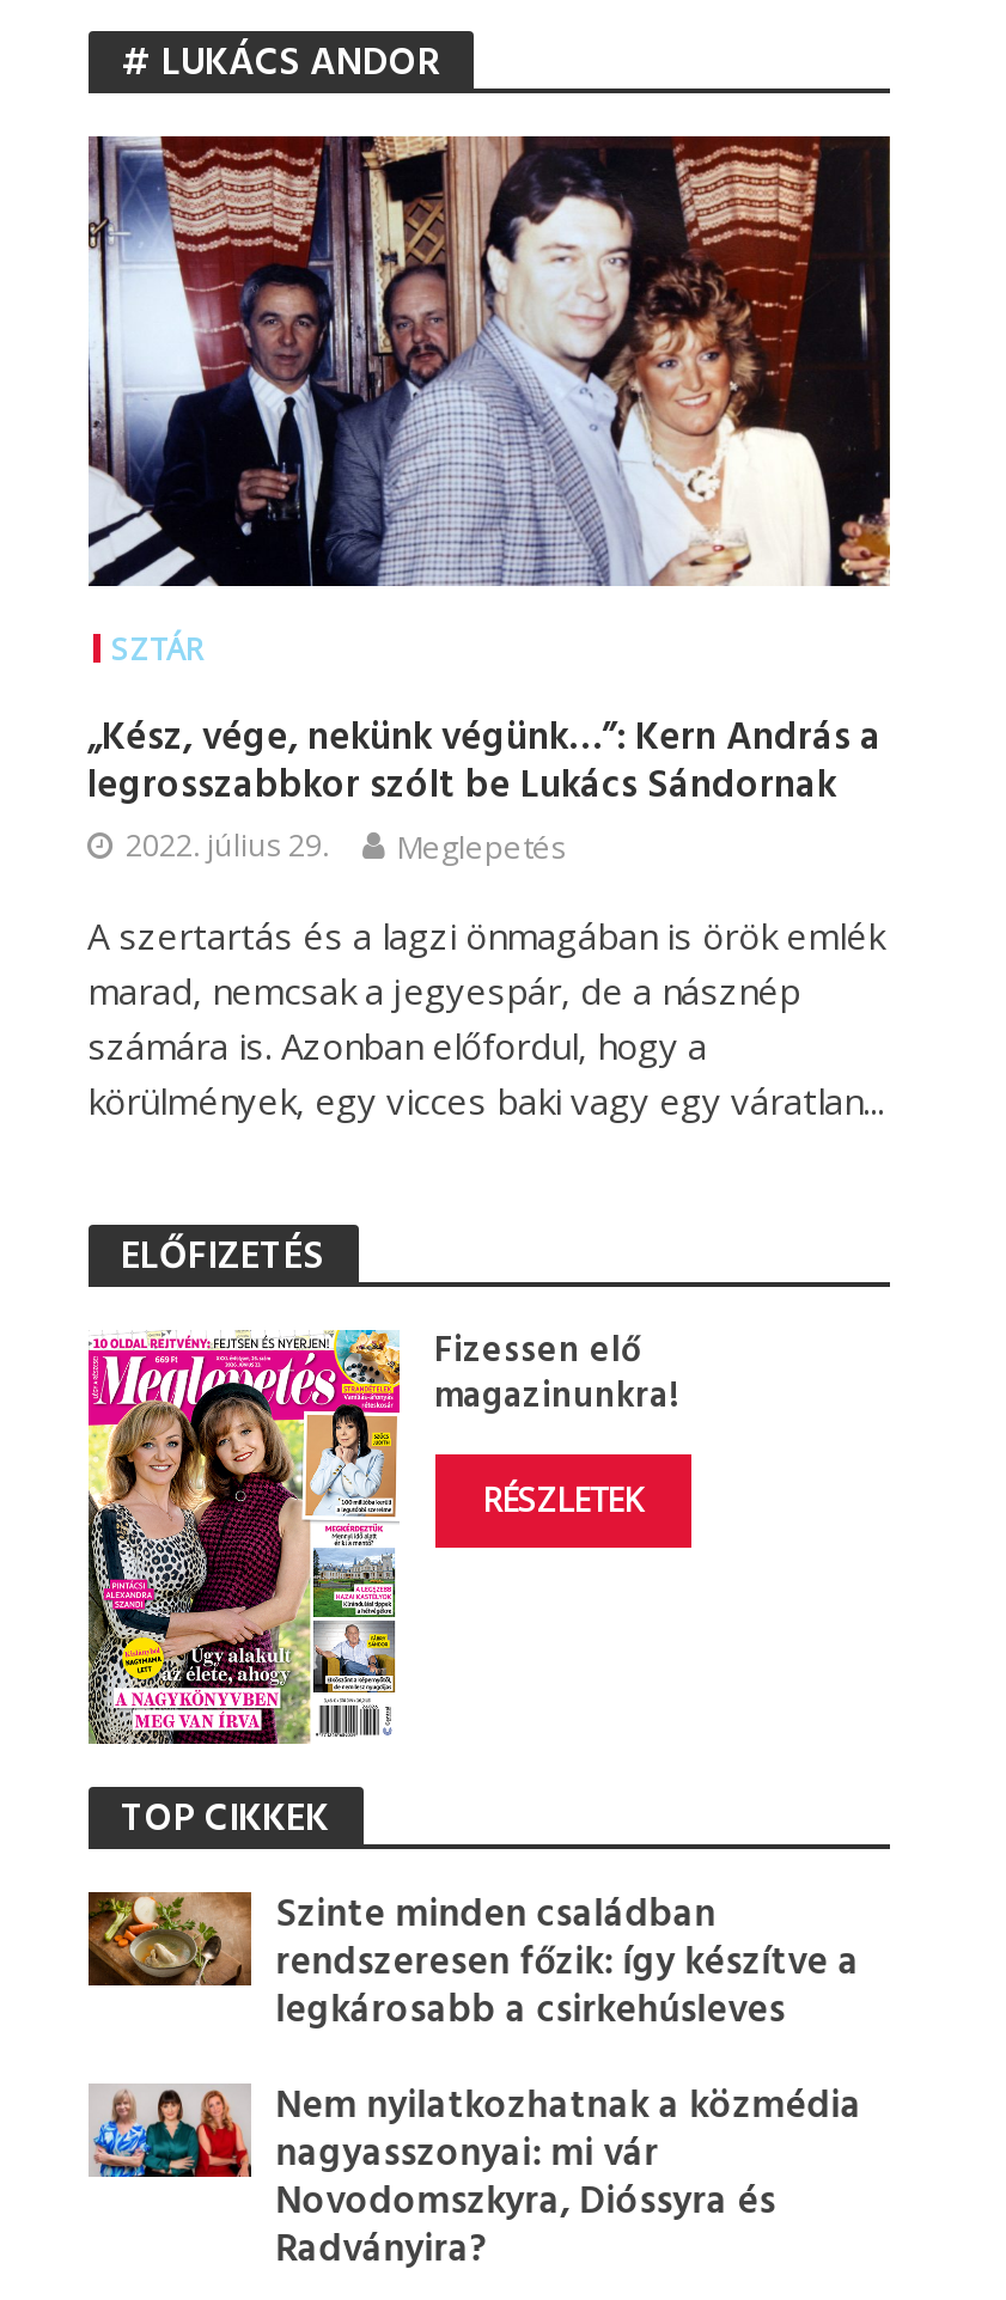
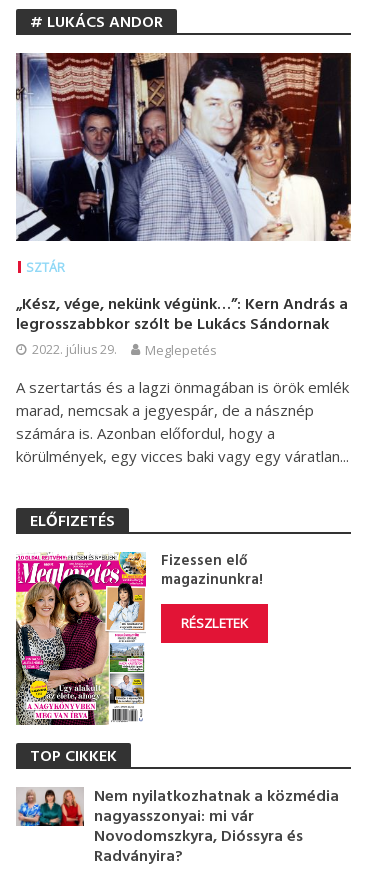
- [image]
- Szinte minden családban
- rendszeresen főzik: így készítve a
- legkárosabb a csirkehúsleves
